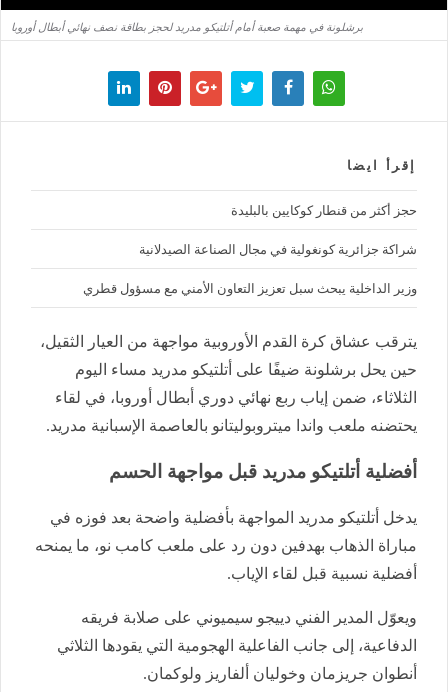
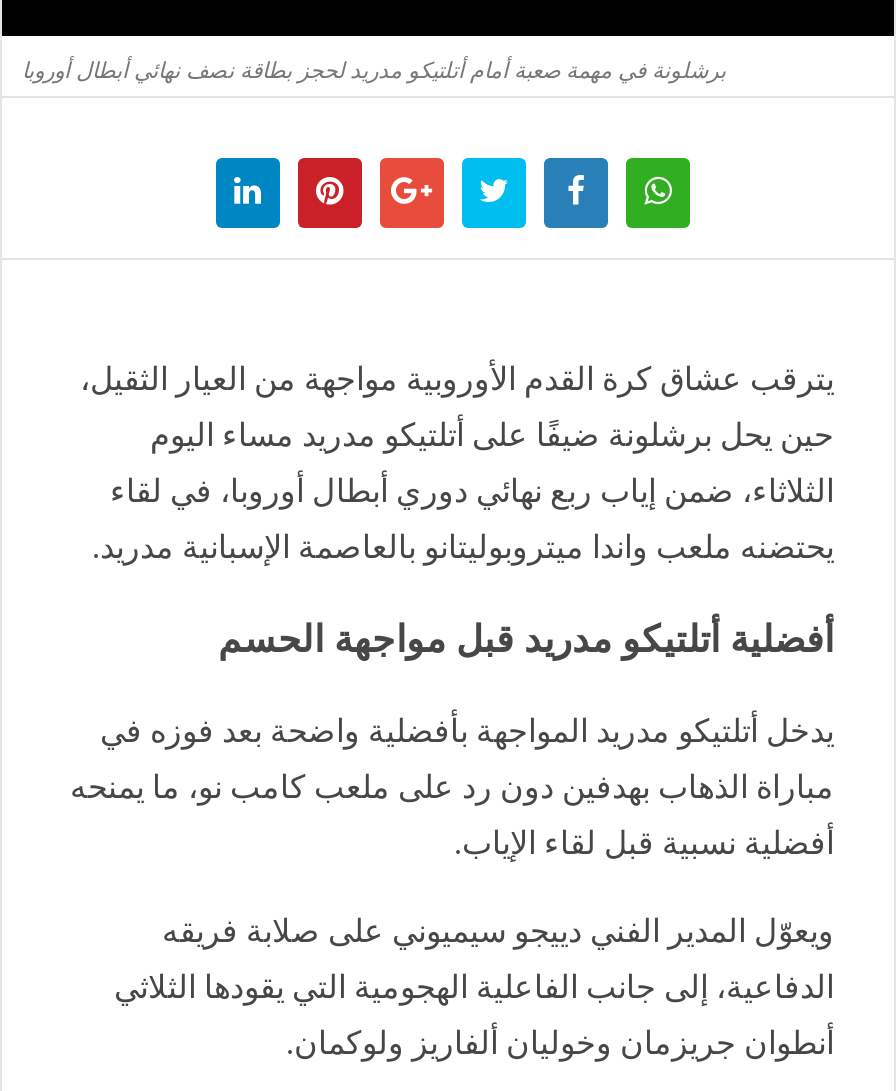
- إقرأ ايضا
- حجز أكثر من قنطار كوكايين بالبليدة
- شراكة جزائرية كونغولية في مجال الصناعة الصيدلانية
- وزير الداخلية يبحث سبل تعزيز التعاون الأمني مع مسؤول قطري
